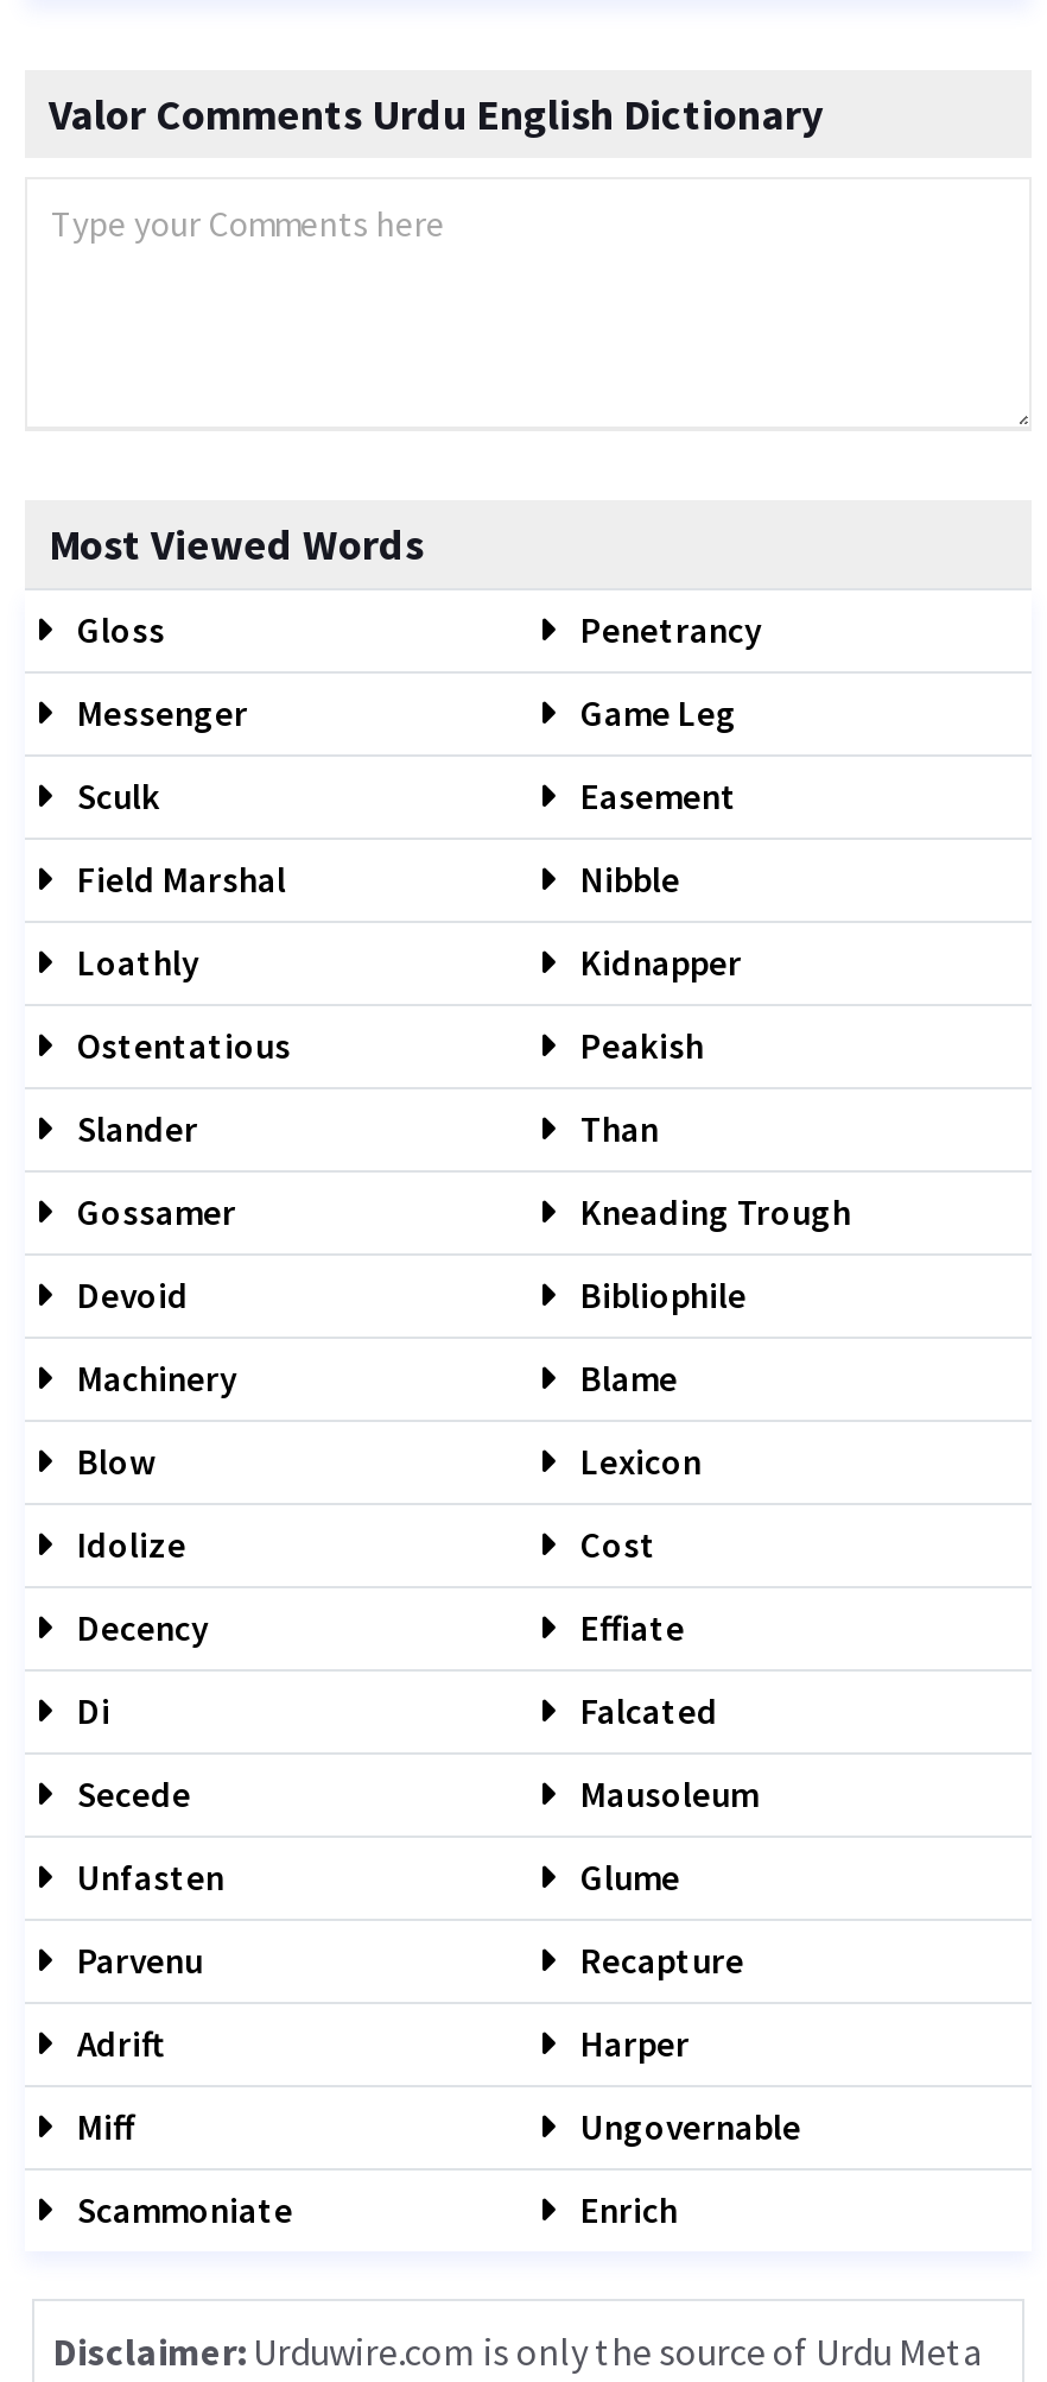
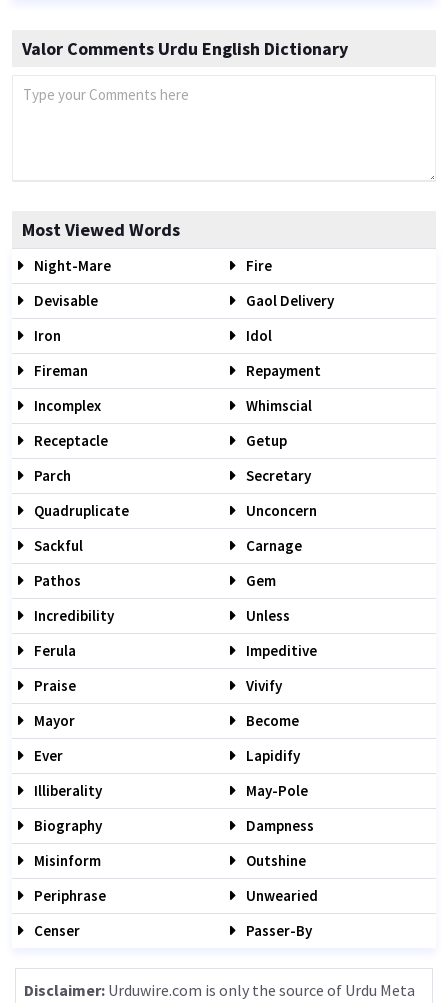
- Gloss
- Penetrancy
+ Night-Mare
+ Fire

- Messenger
- Game Leg
+ Devisable
+ Gaol Delivery

- Sculk
- Easement
+ Iron
+ Idol

- Field Marshal
- Nibble
+ Fireman
+ Repayment

- Loathly
- Kidnapper
+ Incomplex
+ Whimscial

- Ostentatious
- Peakish
+ Receptacle
+ Getup

- Slander
- Than
+ Parch
+ Secretary

- Gossamer
- Kneading Trough
+ Quadruplicate
+ Unconcern

- Devoid
- Bibliophile
+ Sackful
+ Carnage

- Machinery
- Blame
+ Pathos
+ Gem

- Blow
- Lexicon
+ Incredibility
+ Unless

- Idolize
- Cost
+ Ferula
+ Impeditive

- Decency
- Effiate
+ Praise
+ Vivify

- Di
- Falcated
+ Mayor
+ Become

- Secede
- Mausoleum
+ Ever
+ Lapidify

- Unfasten
- Glume
+ Illiberality
+ May-Pole

- Parvenu
- Recapture
+ Biography
+ Dampness

- Adrift
- Harper
+ Misinform
+ Outshine

- Miff
- Ungovernable
+ Periphrase
+ Unwearied

- Scammoniate
- Enrich
+ Censer
+ Passer-By
